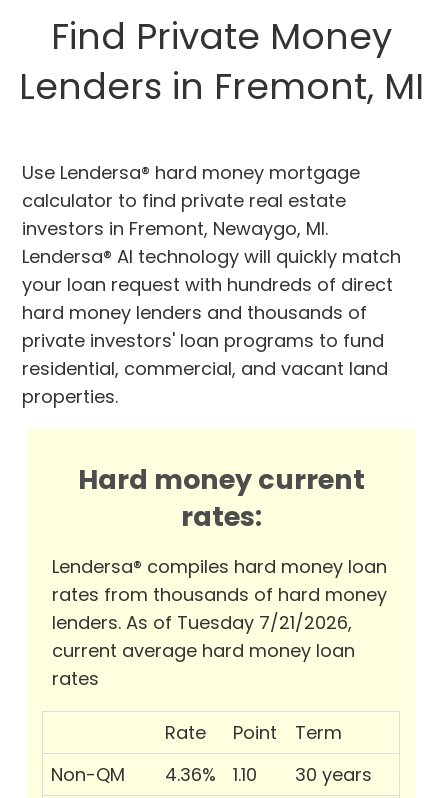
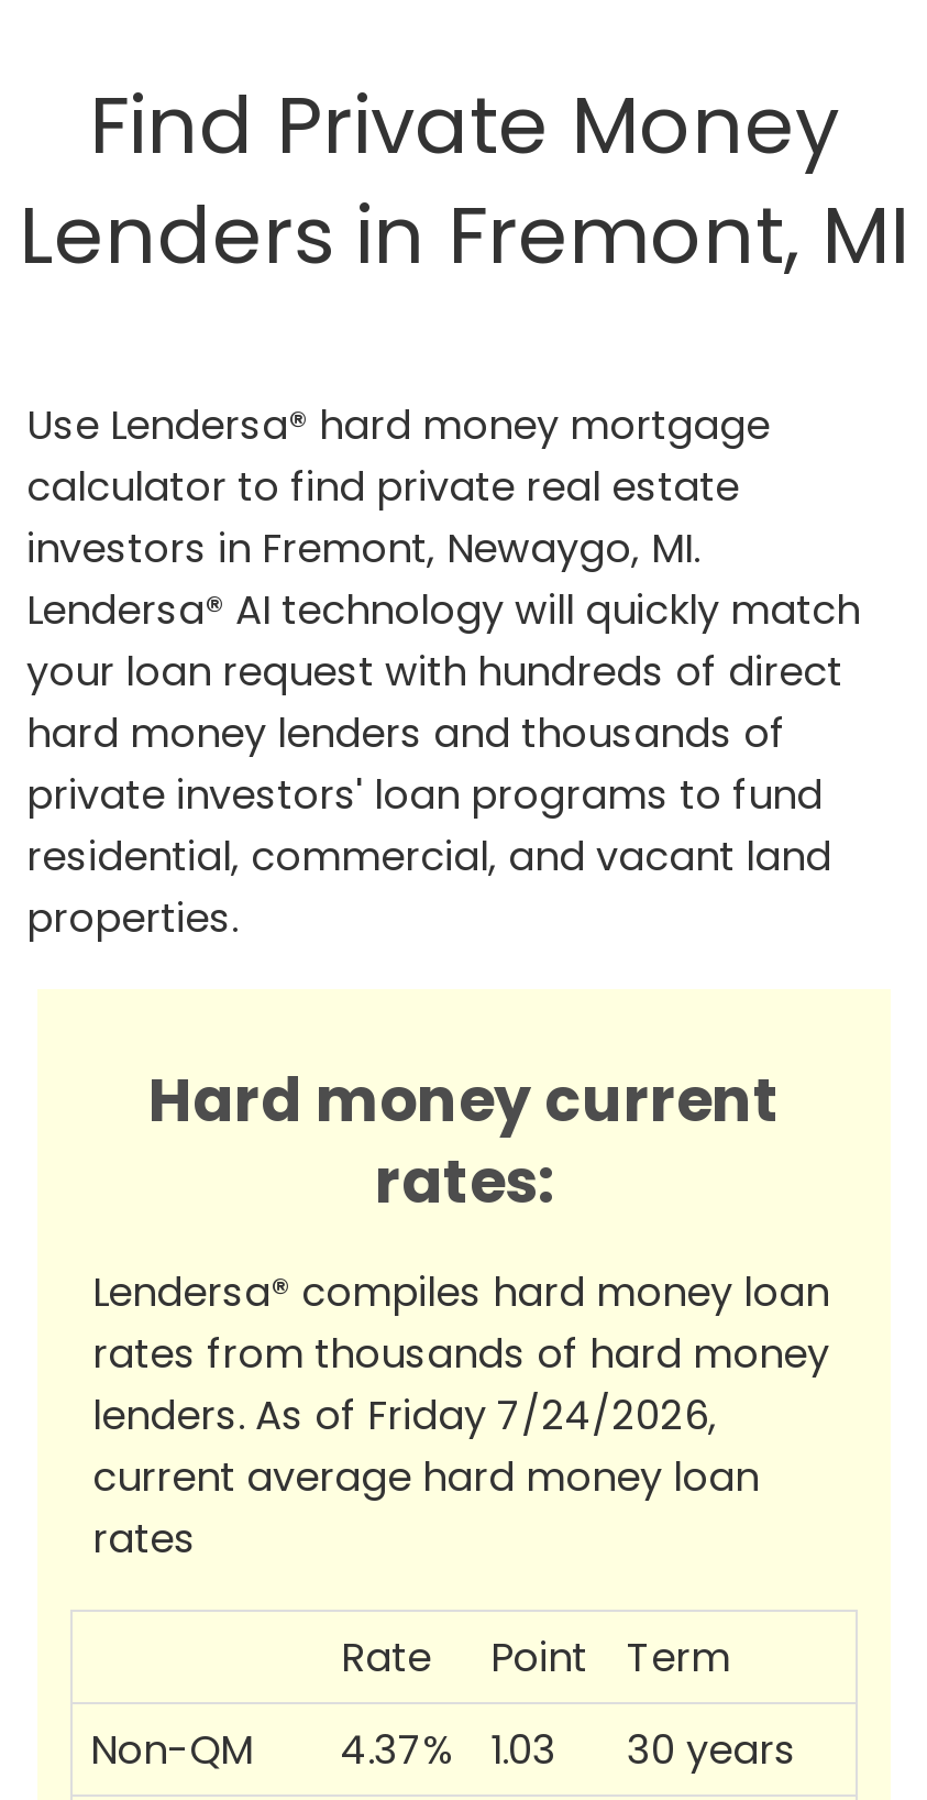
- lenders. As of Tuesday 7/21/2026,
+ lenders. As of Friday 7/24/2026,

- 4.36%
+ 4.37%

- 1.10
+ 1.03
